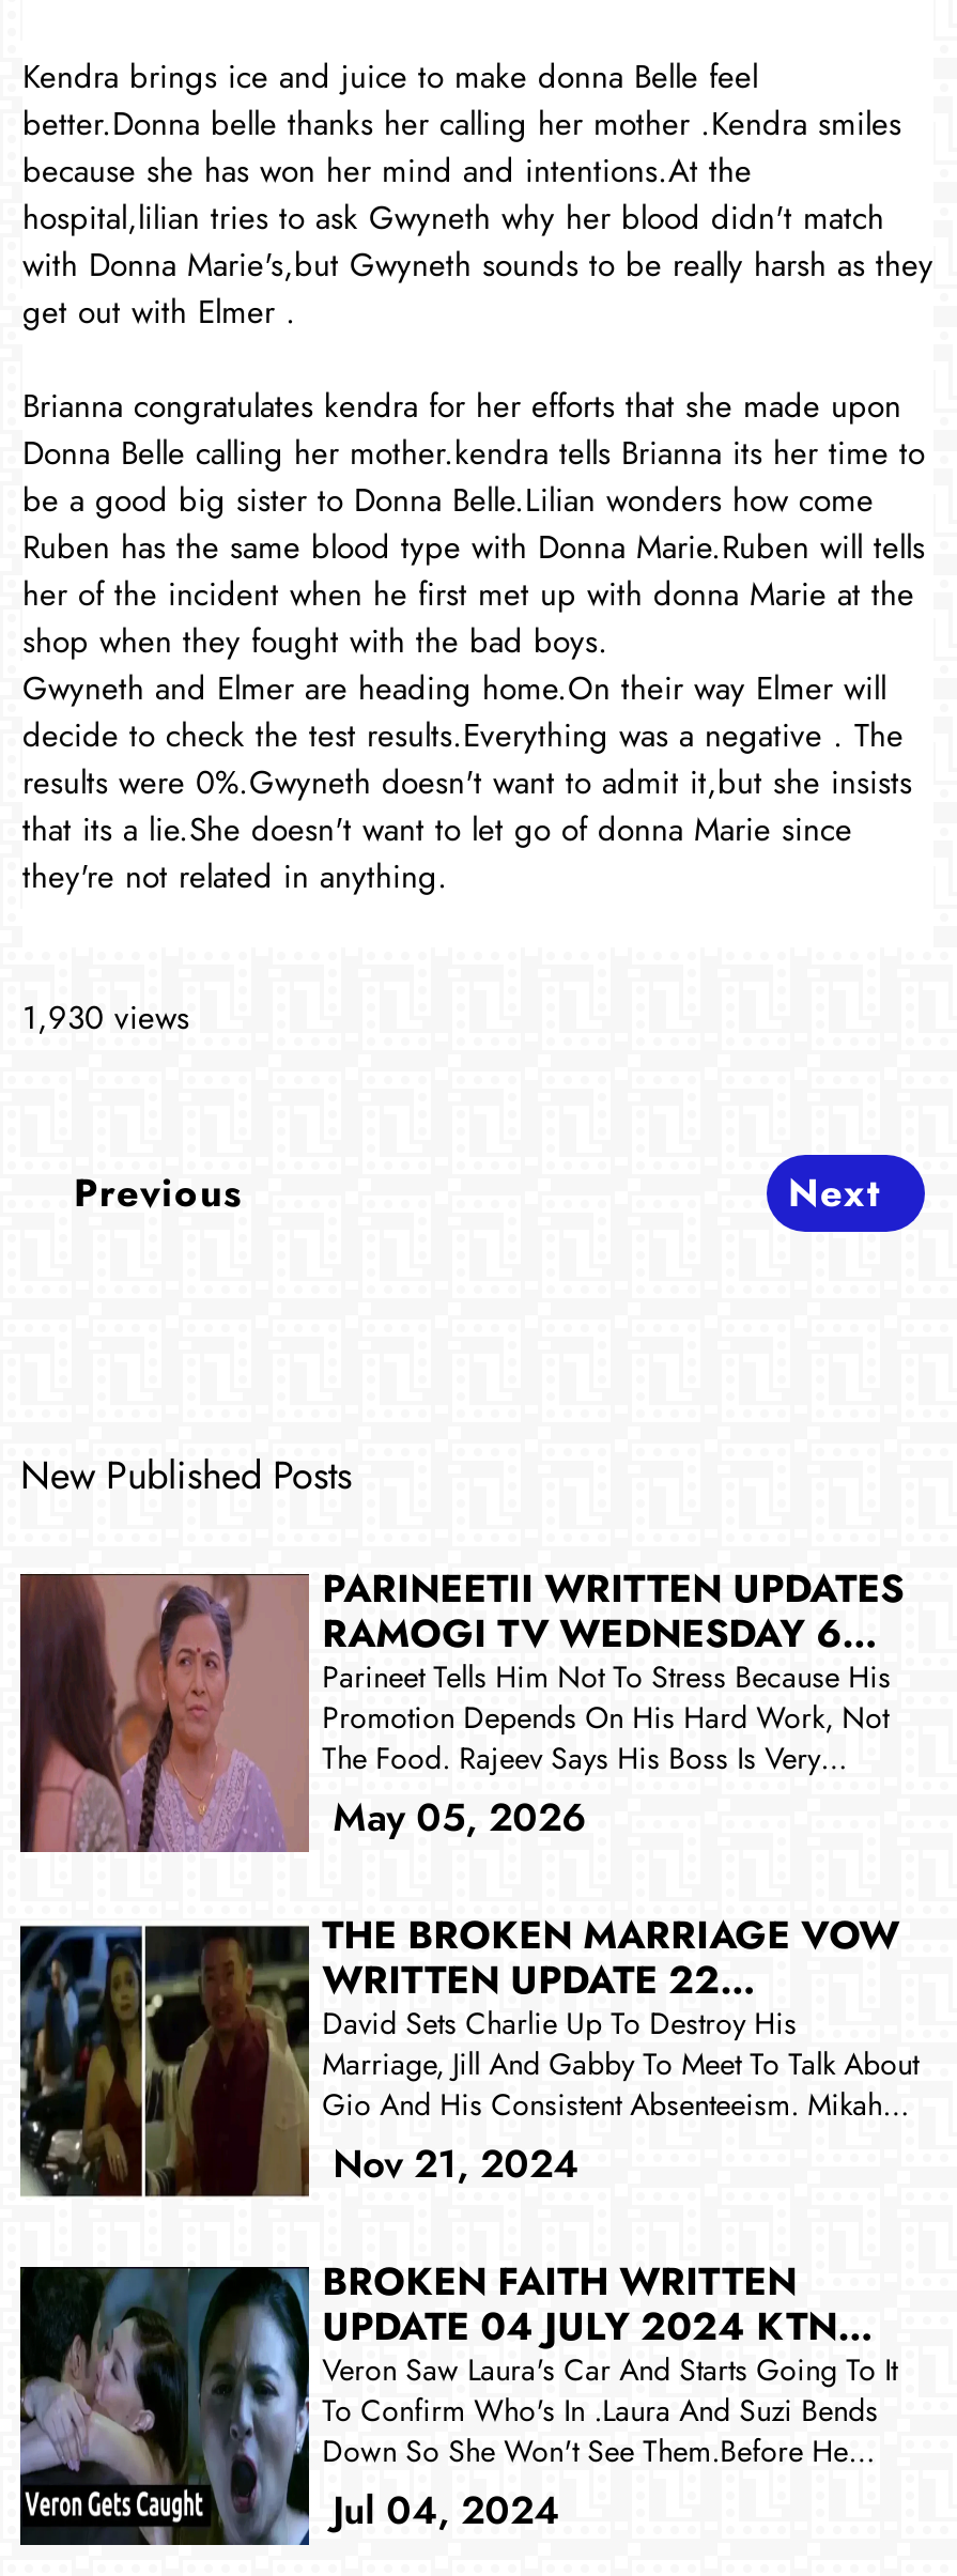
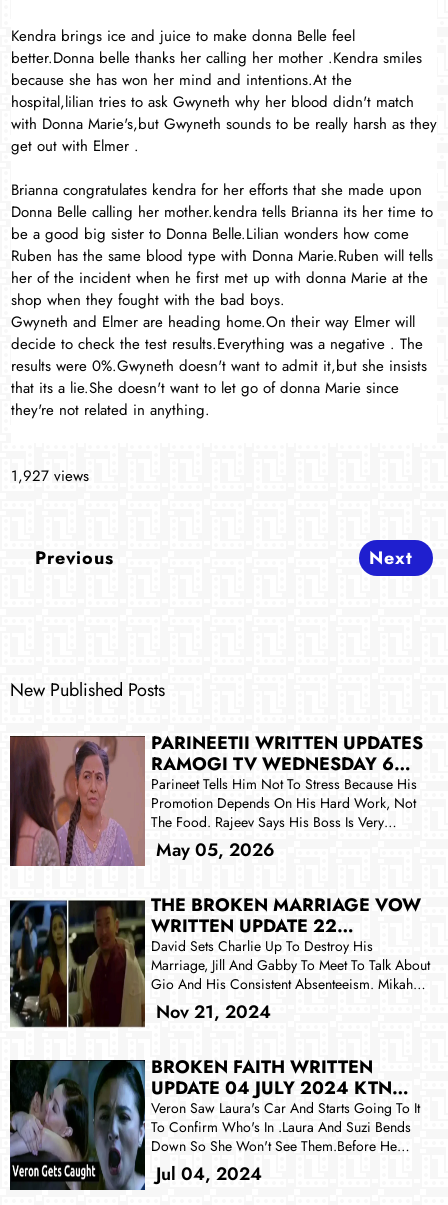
- 1,930 views
+ 1,927 views
